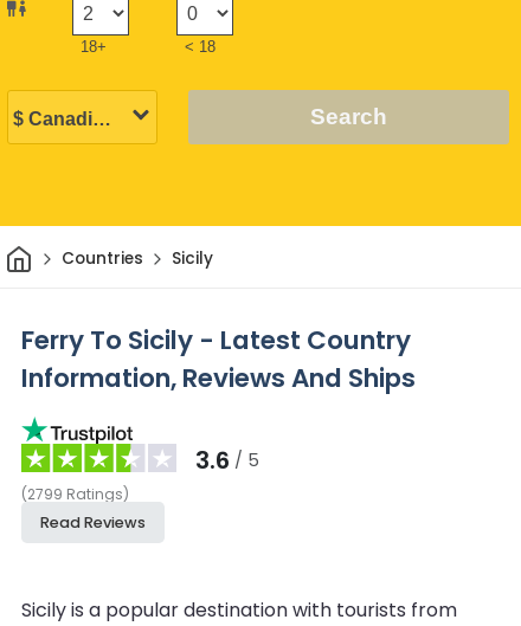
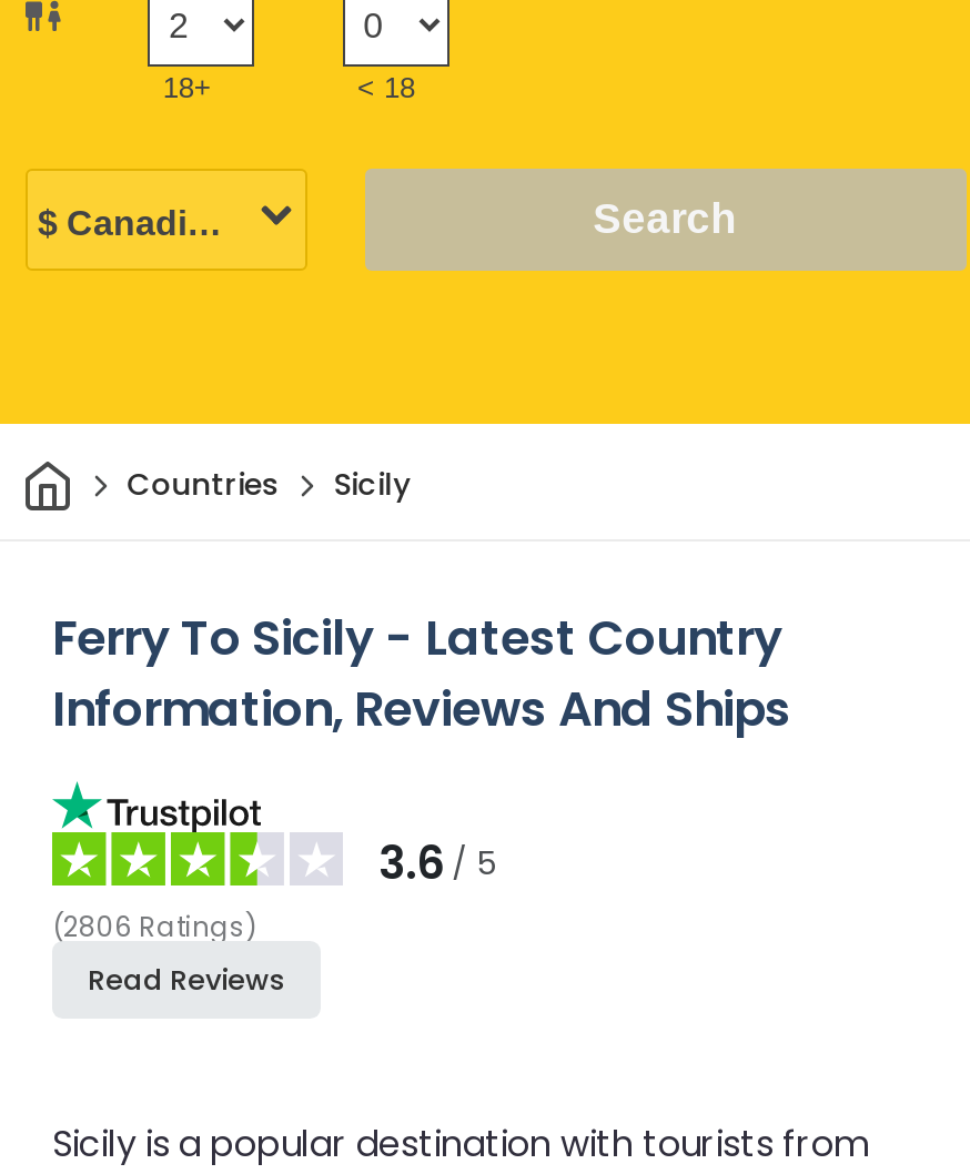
- (2799 Ratings)
+ (2806 Ratings)
